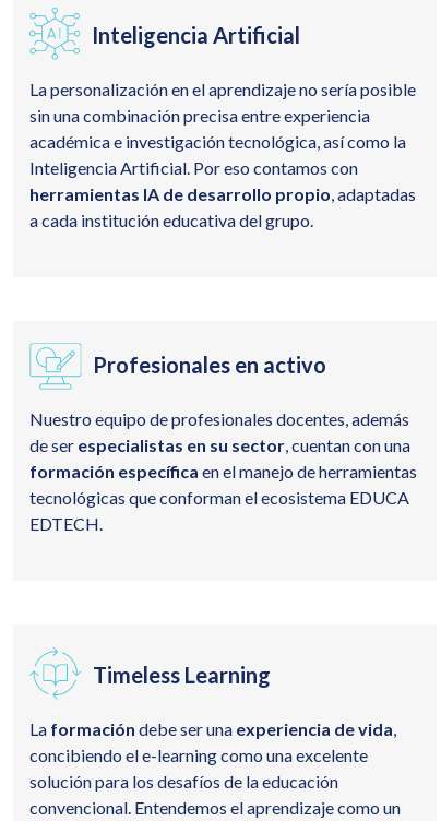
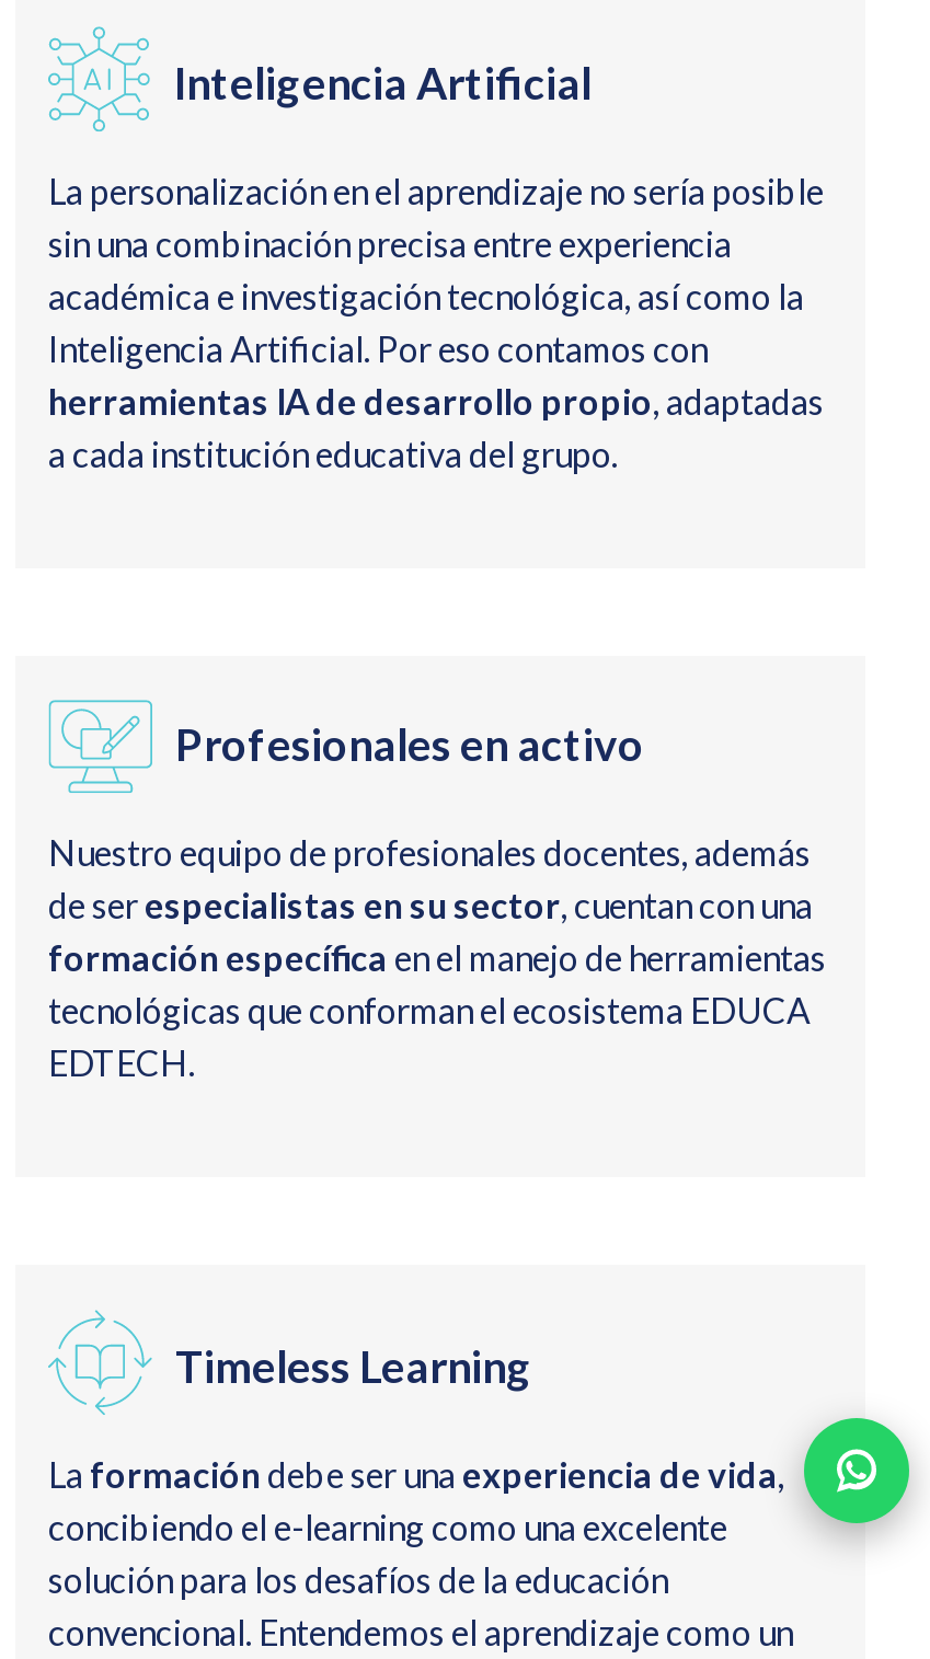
+ [image]
